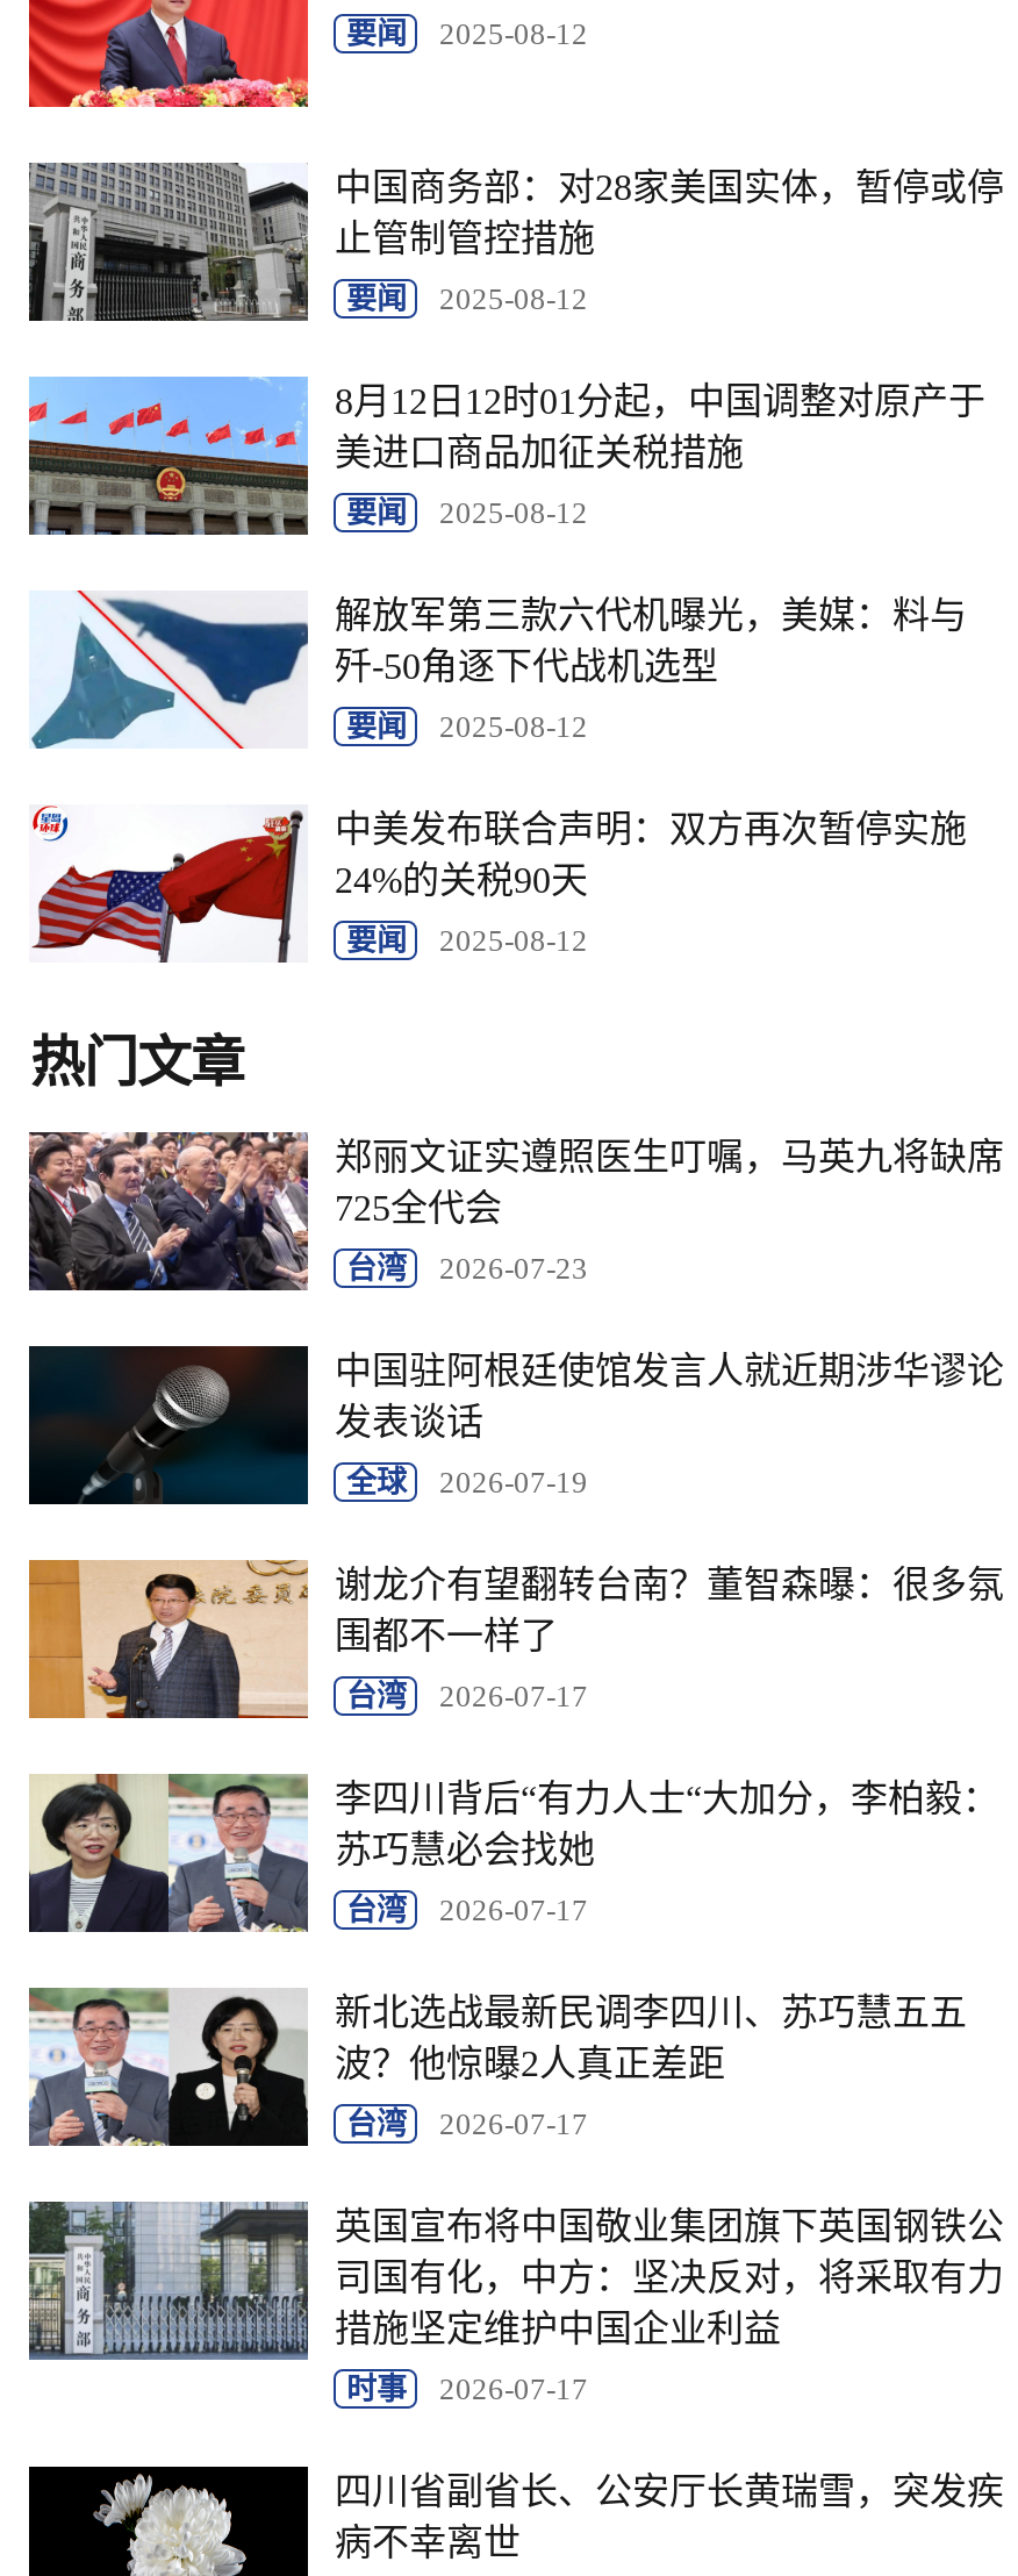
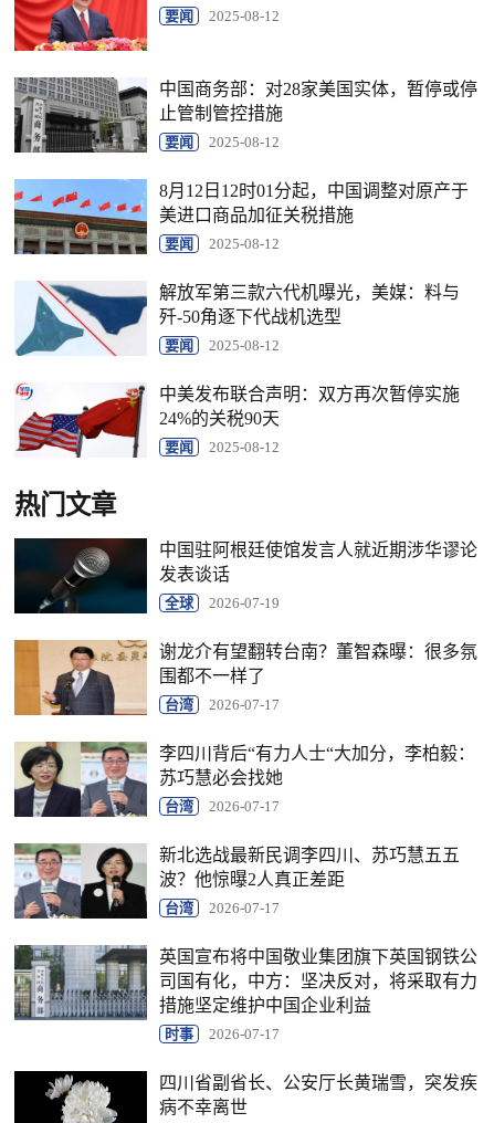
- [image]
- 郑丽文证实遵照医生叮嘱，马英九将缺席
- 725全代会
- 台湾
- 2026-07-23
